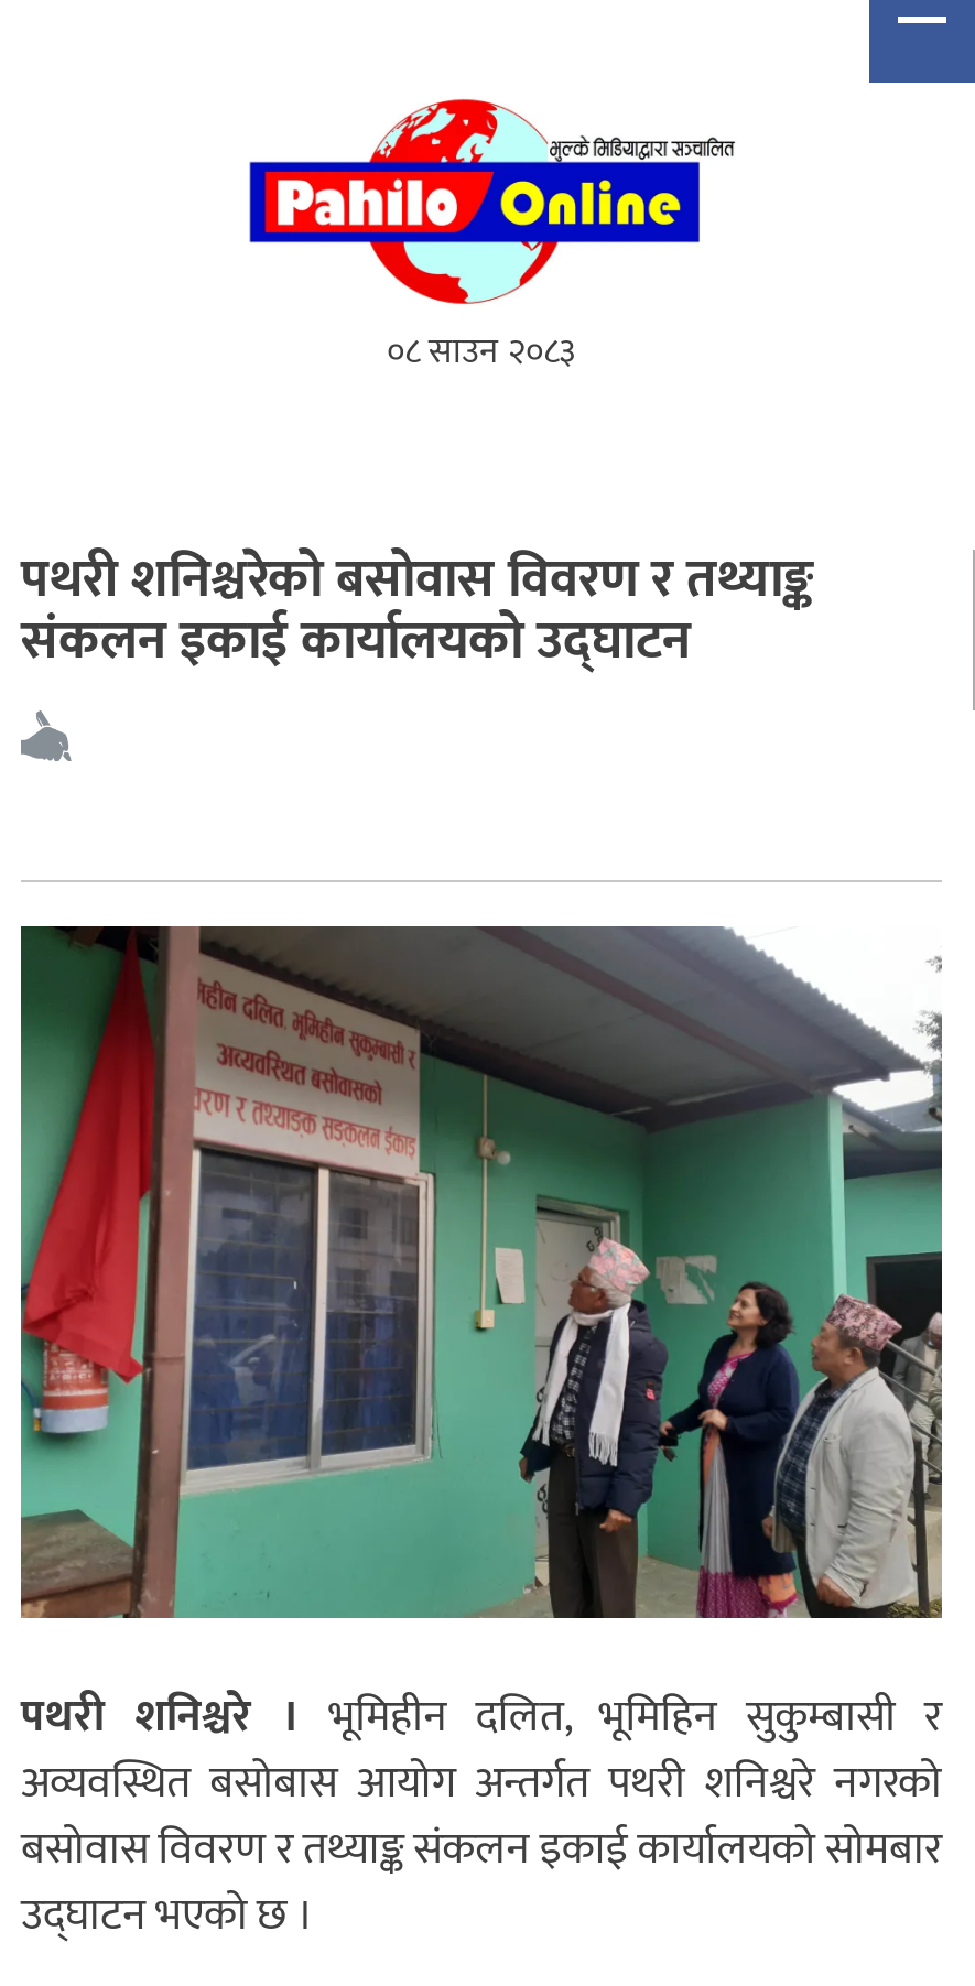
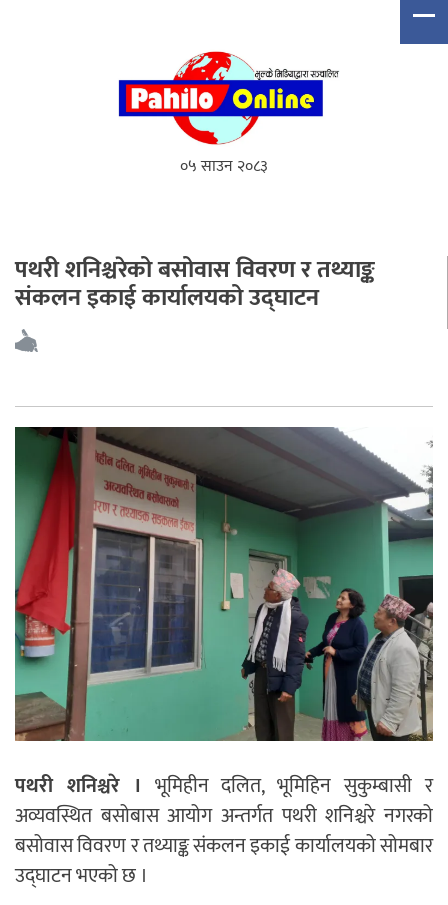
- ०८ साउन २०८३
+ ०५ साउन २०८३
